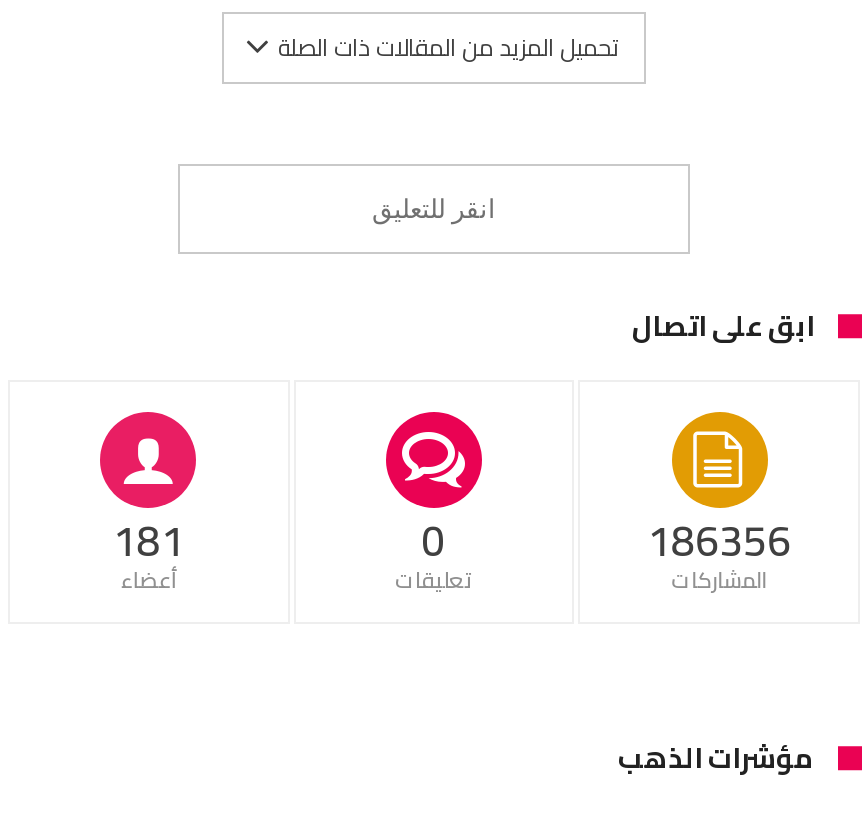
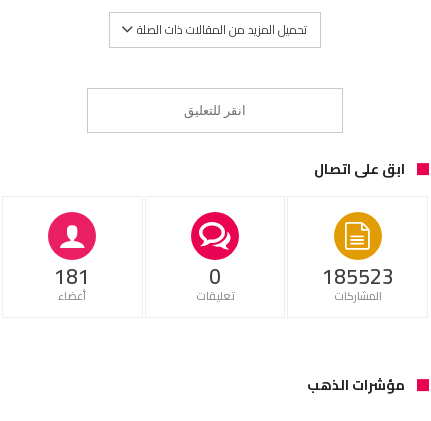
- المشاركات 186356
+ المشاركات 185523
